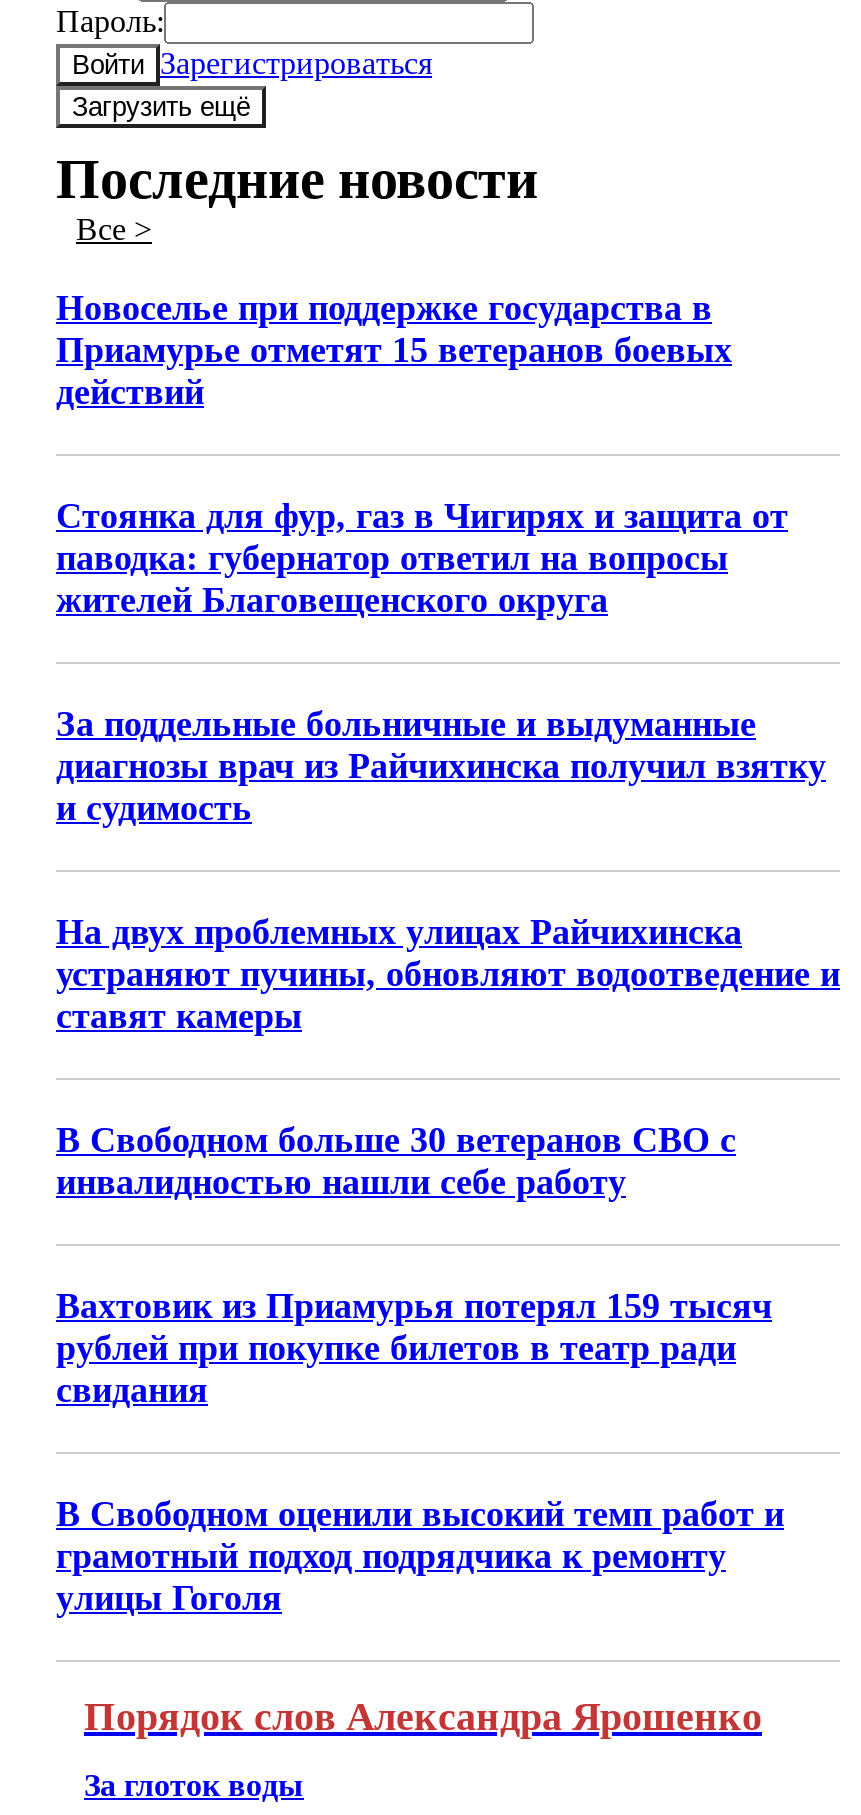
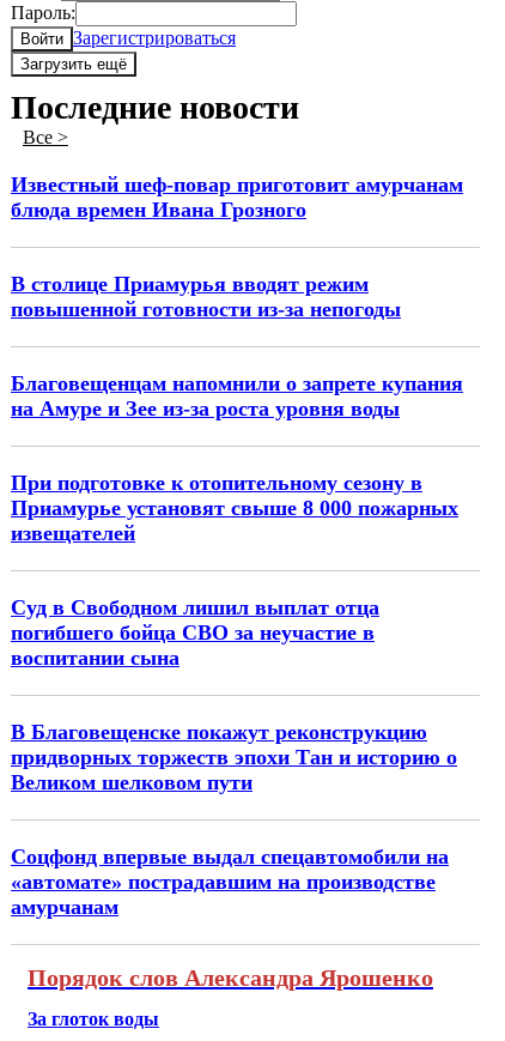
- Новоселье при поддержке государства в
- Приамурье отметят 15 ветеранов боевых
- действий
+ Известный шеф-повар приготовит амурчанам
+ блюда времен Ивана Грозного

- Стоянка для фур, газ в Чигирях и защита от
- паводка: губернатор ответил на вопросы
- жителей Благовещенского округа
+ В столице Приамурья вводят режим
+ повышенной готовности из-за непогоды

- За поддельные больничные и выдуманные
- диагнозы врач из Райчихинска получил взятку
- и судимость
+ Благовещенцам напомнили о запрете купания
+ на Амуре и Зее из-за роста уровня воды

- На двух проблемных улицах Райчихинска
- устраняют пучины, обновляют водоотведение и
- ставят камеры
+ При подготовке к отопительному сезону в
+ Приамурье установят свыше 8 000 пожарных
+ извещателей

- В Свободном больше 30 ветеранов СВО с
- инвалидностью нашли себе работу
+ Суд в Свободном лишил выплат отца
+ погибшего бойца СВО за неучастие в
+ воспитании сына

- Вахтовик из Приамурья потерял 159 тысяч
- рублей при покупке билетов в театр ради
- свидания
+ В Благовещенске покажут реконструкцию
+ придворных торжеств эпохи Тан и историю о
+ Великом шелковом пути

- В Свободном оценили высокий темп работ и
- грамотный подход подрядчика к ремонту
- улицы Гоголя
+ Соцфонд впервые выдал спецавтомобили на
+ «автомате» пострадавшим на производстве
+ амурчанам
